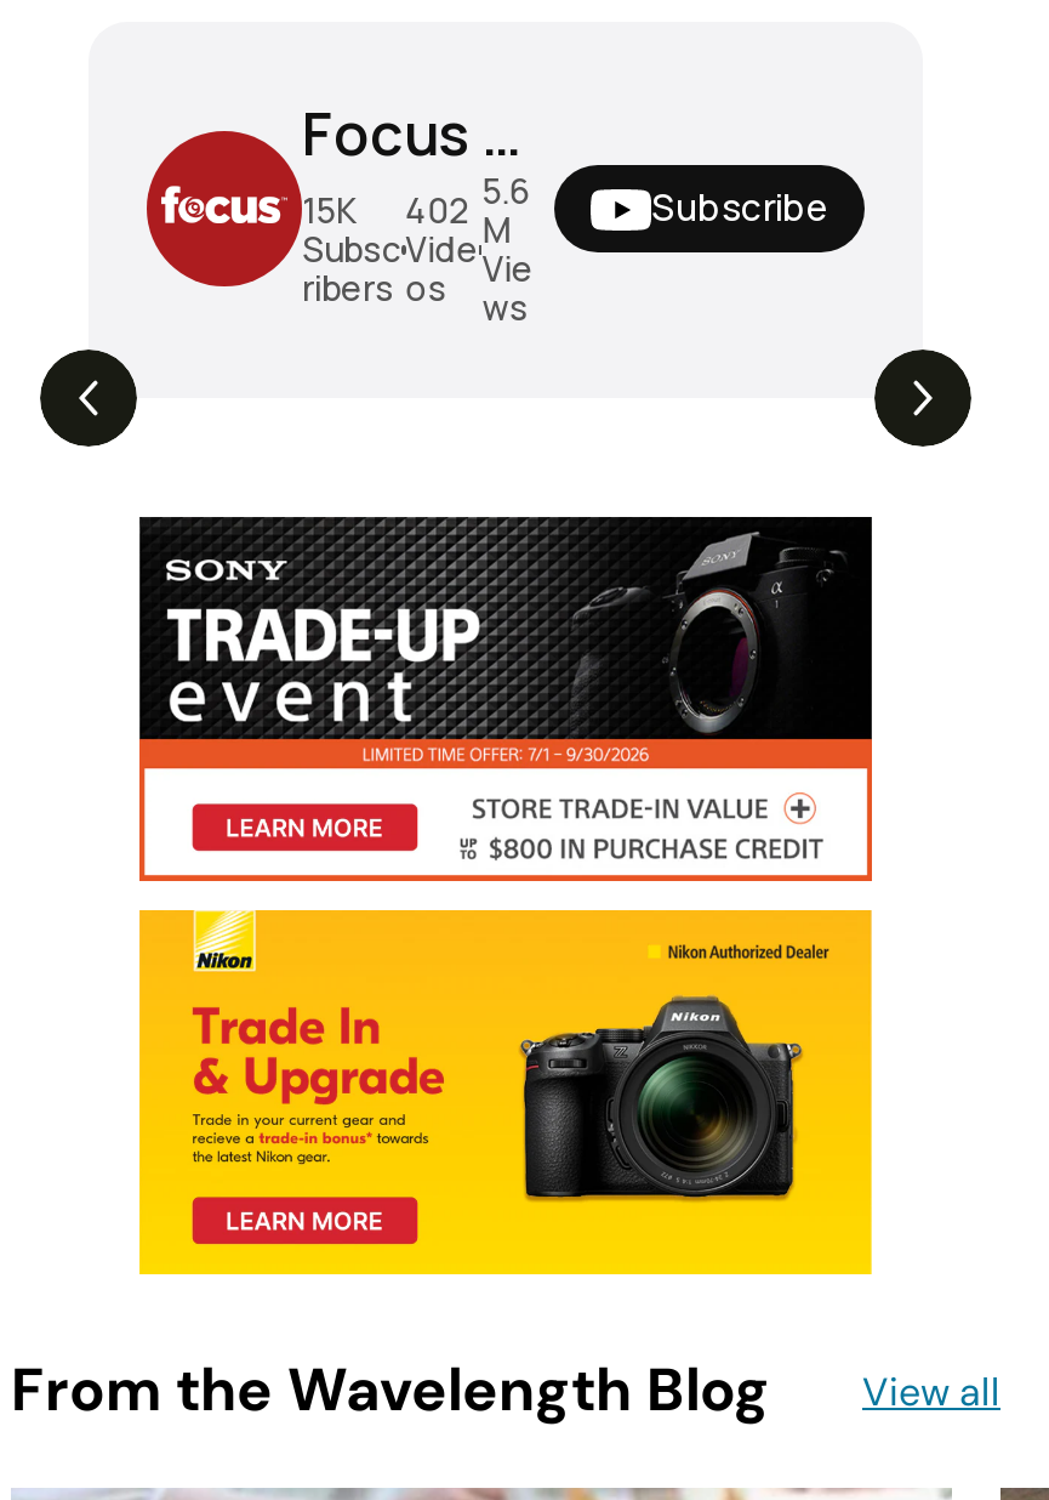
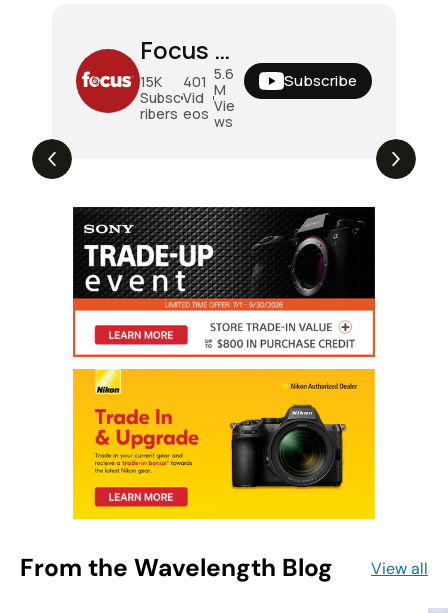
- 402
- Vide
- os
+ 401
+ Vid
+ eos
